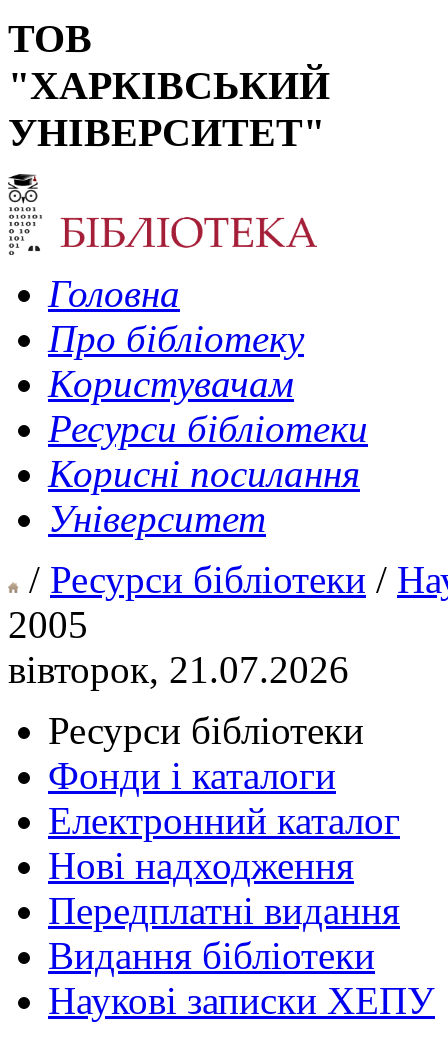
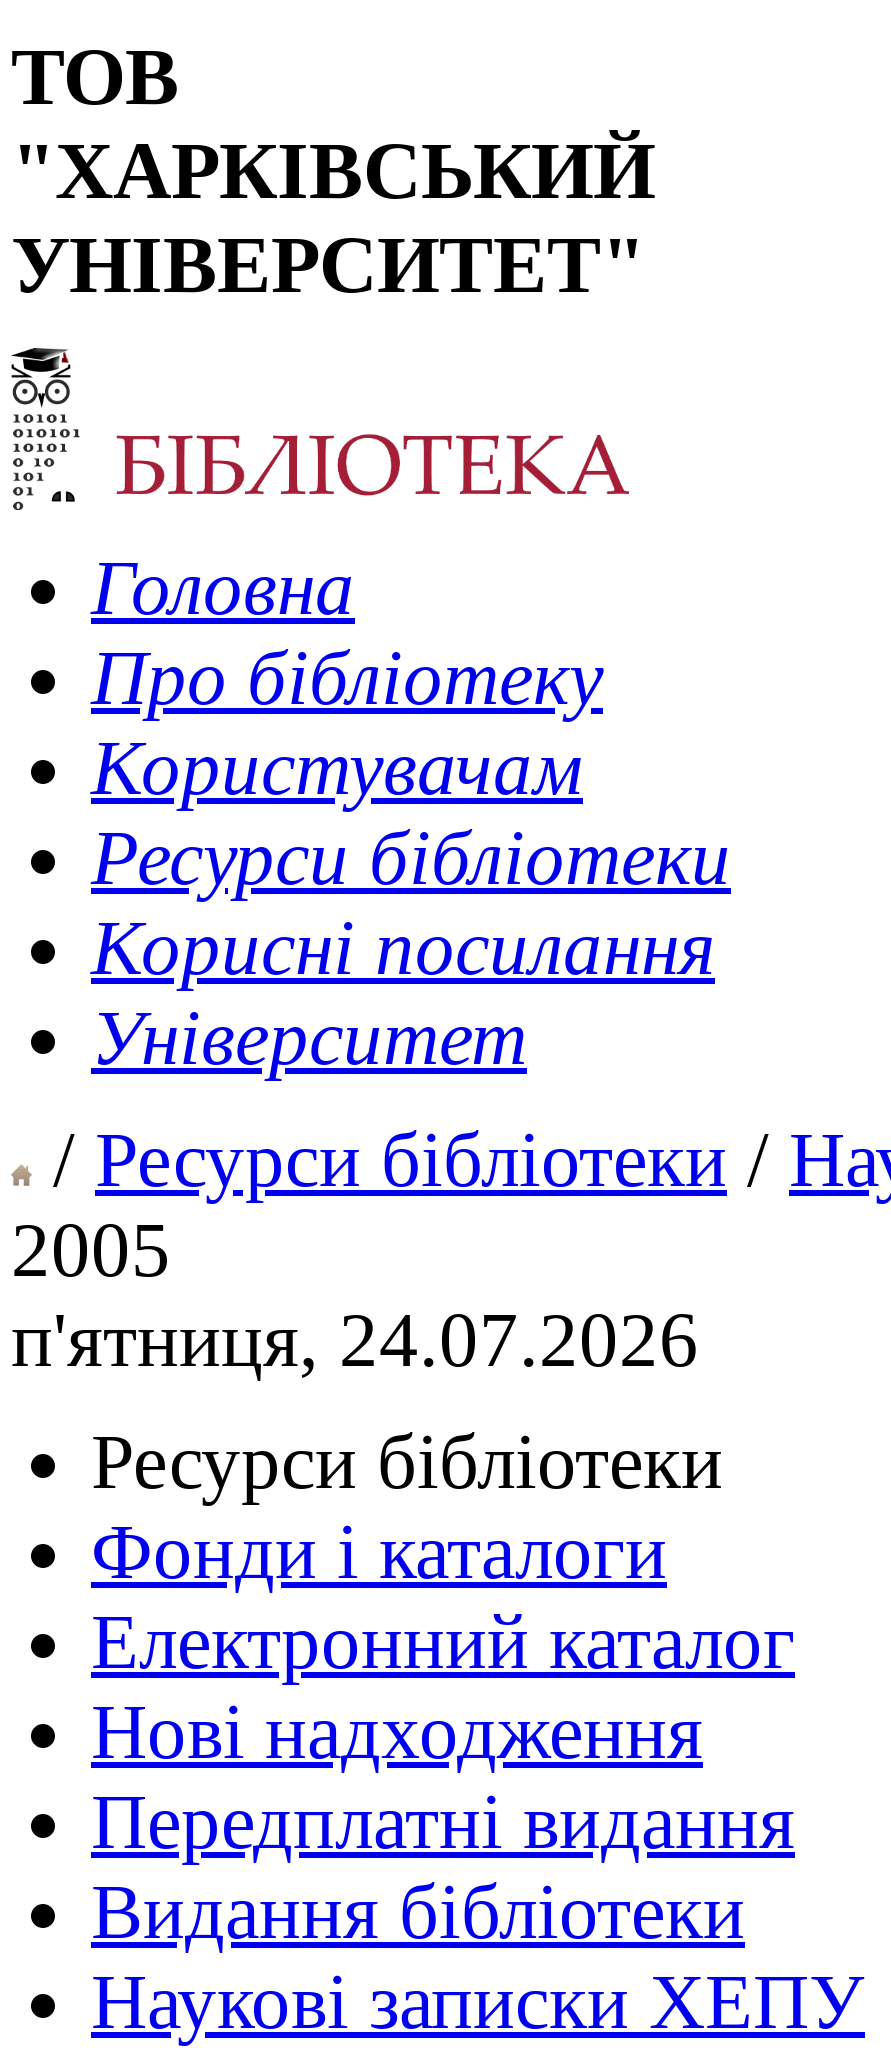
- вівторок, 21.07.2026
+ п'ятниця, 24.07.2026
